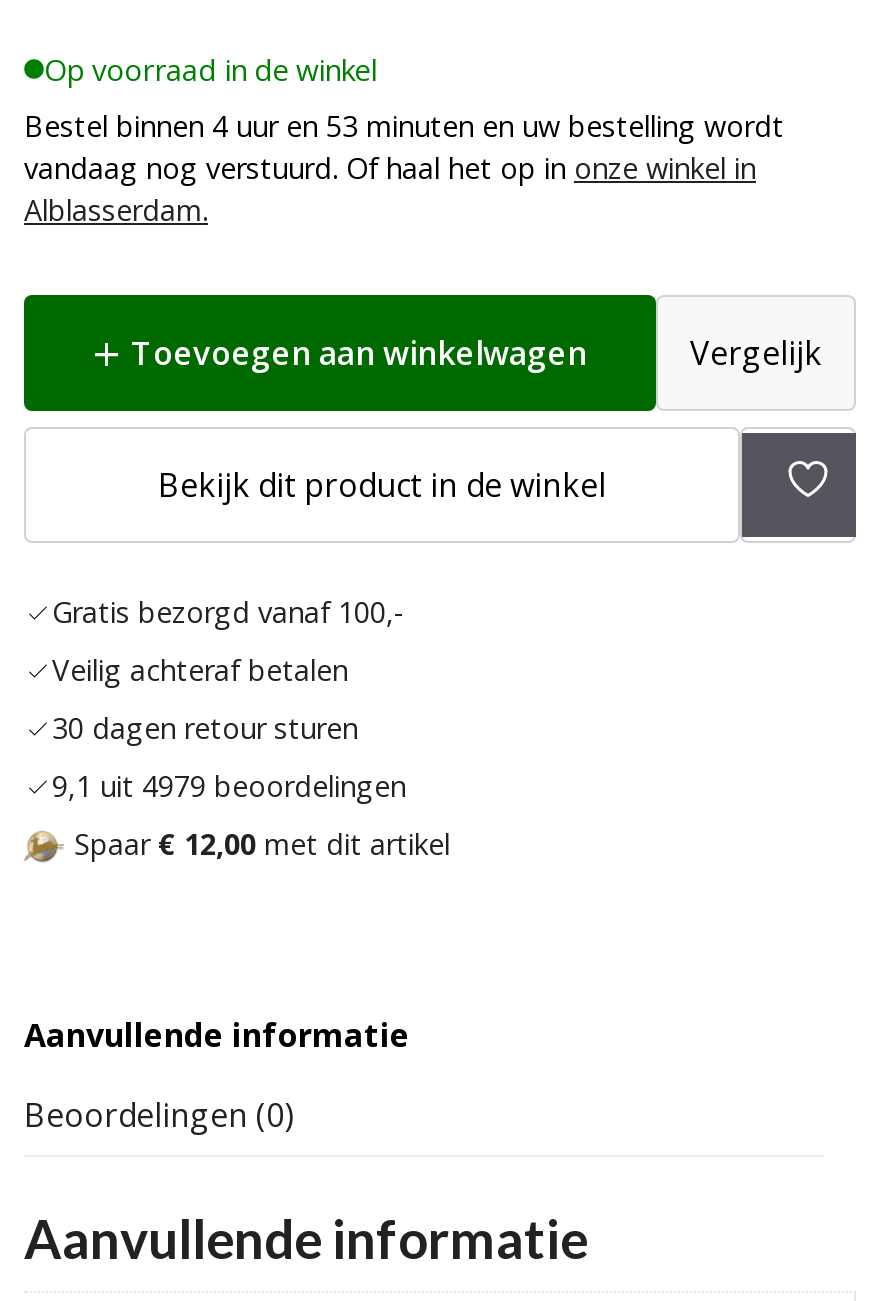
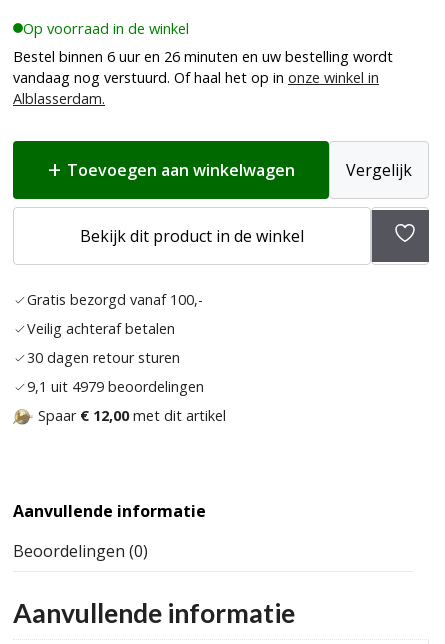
- Bestel binnen 4 uur en 53 minuten en uw bestelling wordt
+ Bestel binnen 6 uur en 26 minuten en uw bestelling wordt
